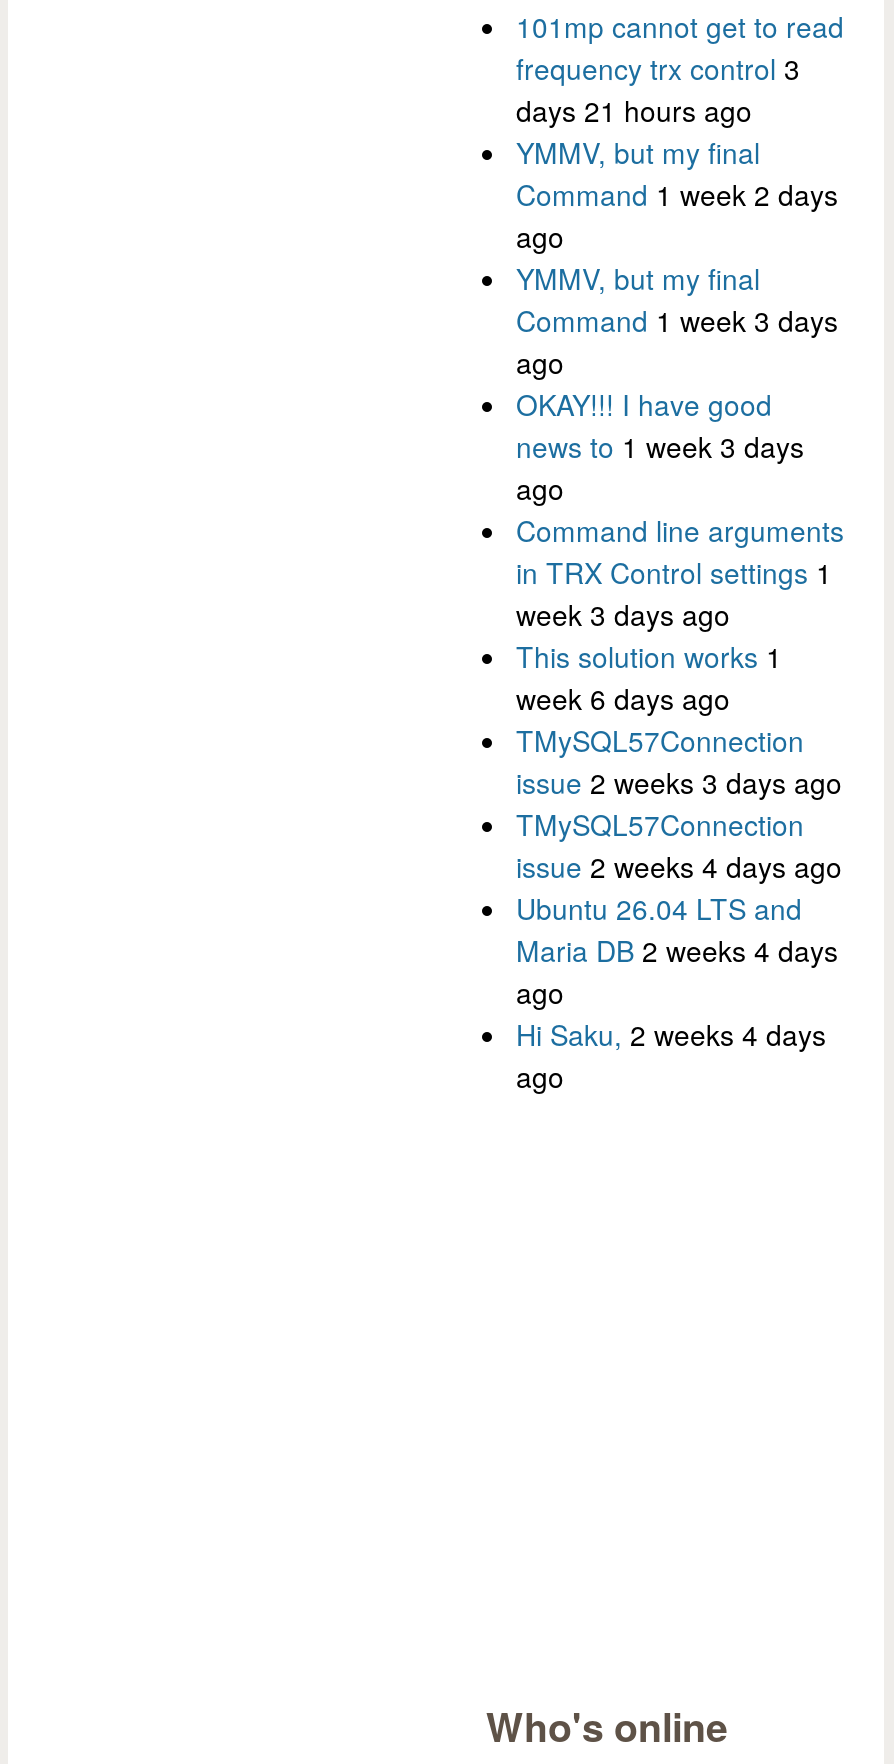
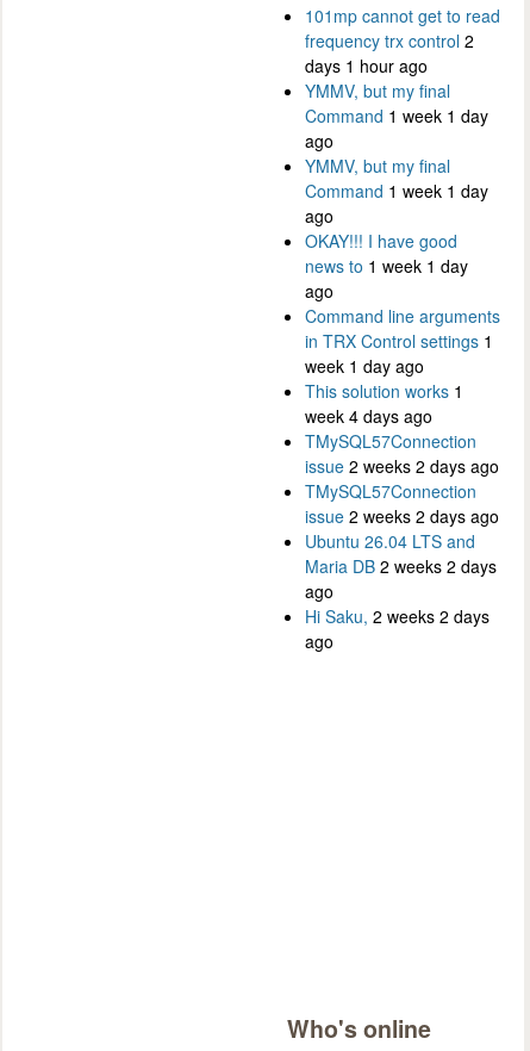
- frequency trx control 3
+ frequency trx control 2

- days 21 hours ago
+ days 1 hour ago

- Command 1 week 2 days
+ Command 1 week 1 day

- Command 1 week 3 days
+ Command 1 week 1 day

- news to 1 week 3 days
+ news to 1 week 1 day

- week 3 days ago
+ week 1 day ago

- week 6 days ago
+ week 4 days ago

- issue 2 weeks 3 days ago
+ issue 2 weeks 2 days ago

- issue 2 weeks 4 days ago
+ issue 2 weeks 2 days ago

- Maria DB 2 weeks 4 days
+ Maria DB 2 weeks 2 days

- Hi Saku, 2 weeks 4 days
+ Hi Saku, 2 weeks 2 days
